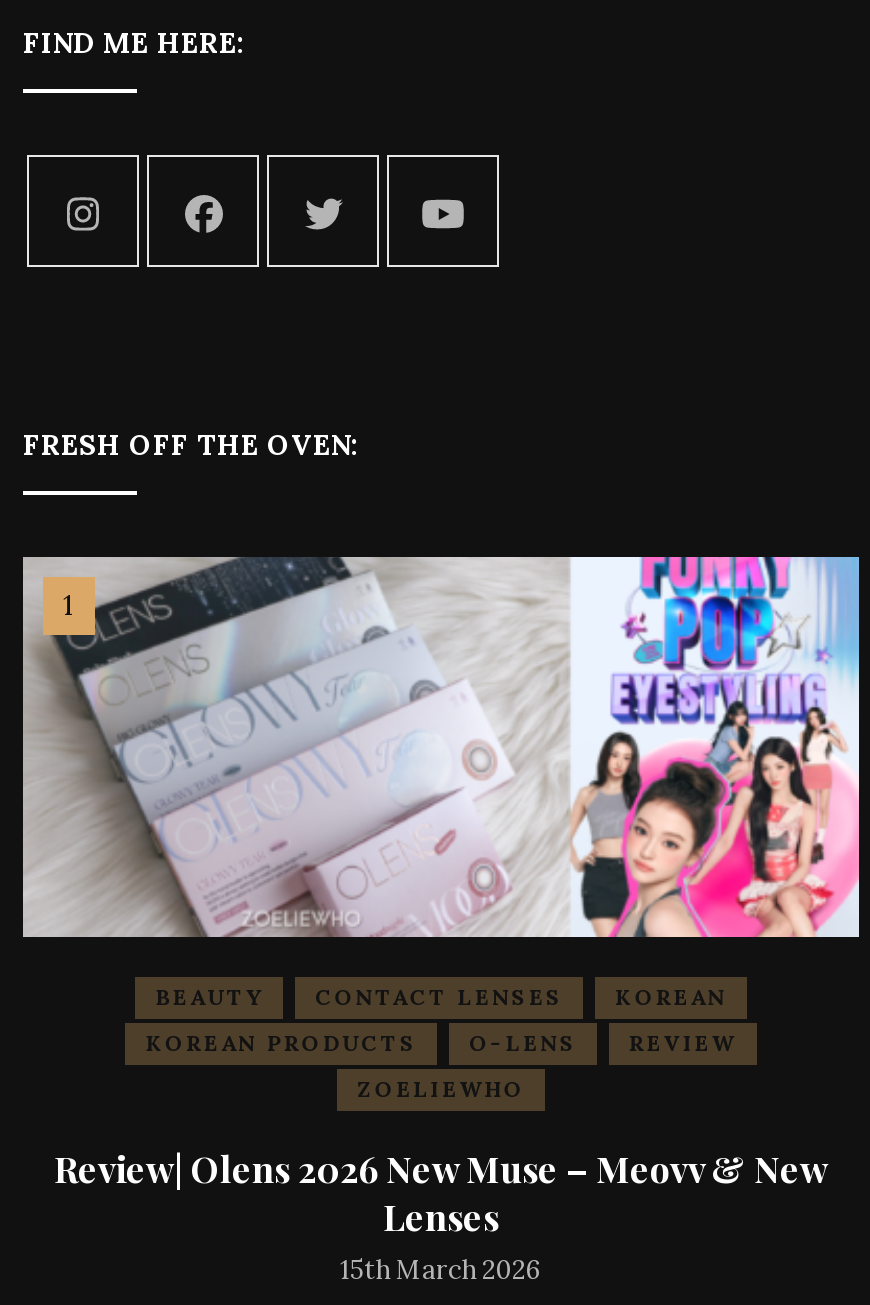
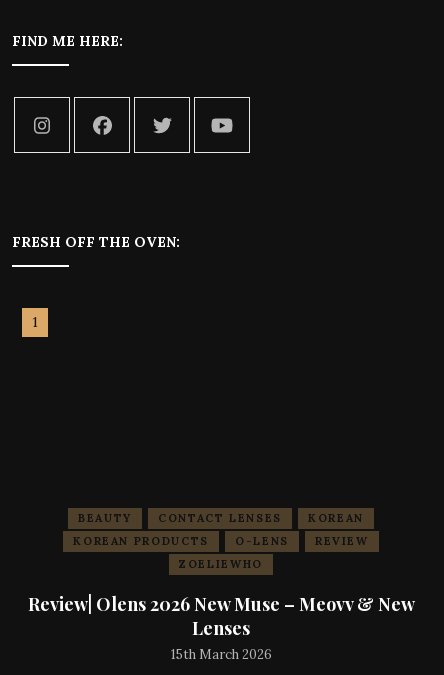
- [image]
